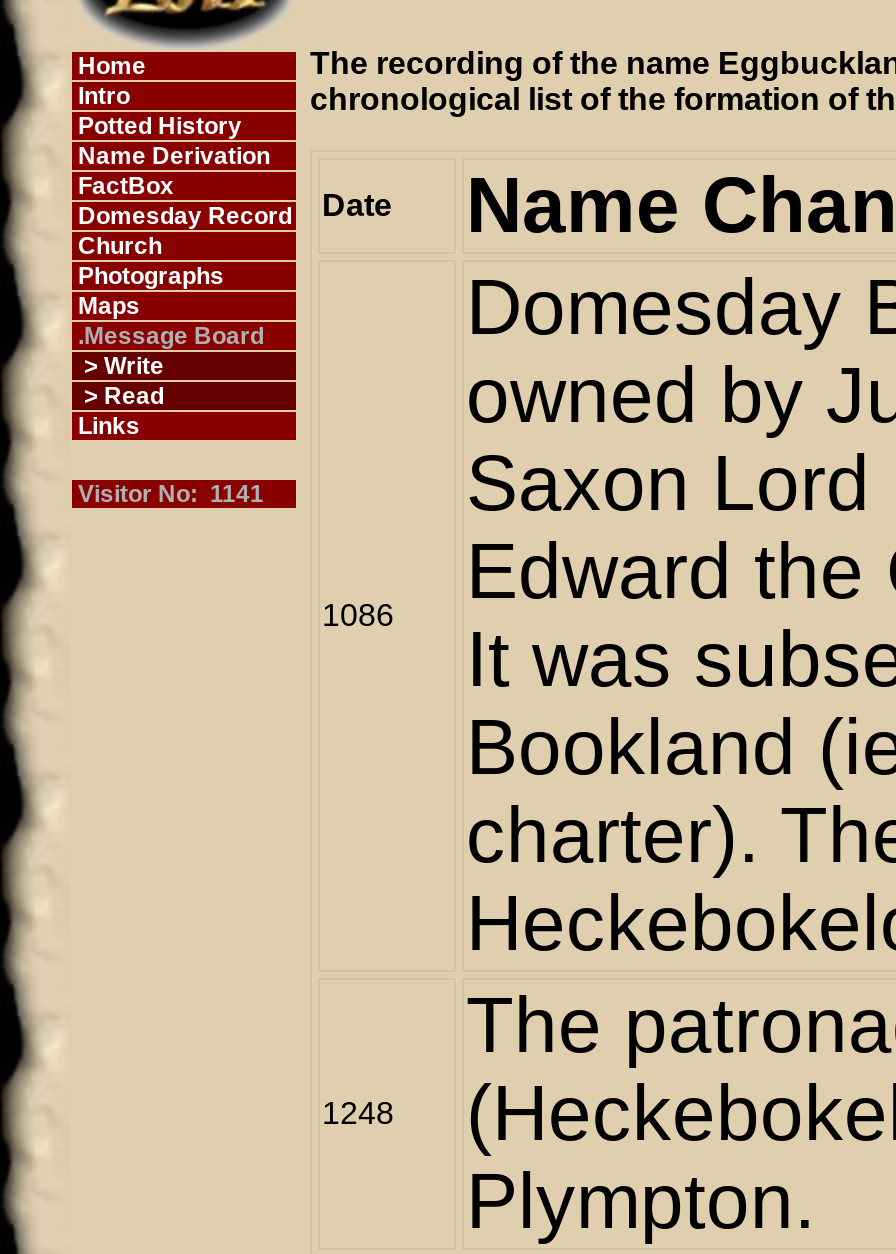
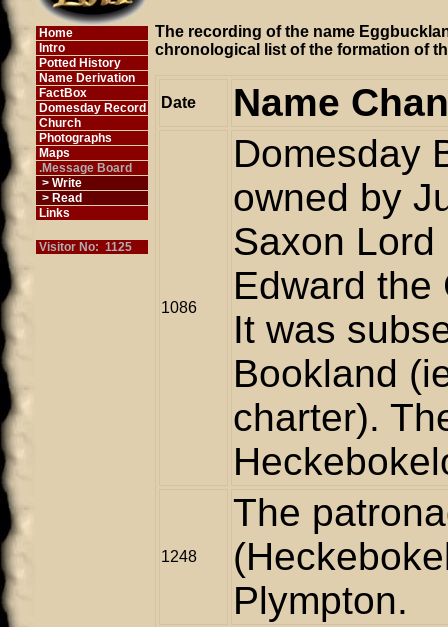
- Visitor No: 1141
+ Visitor No: 1125
